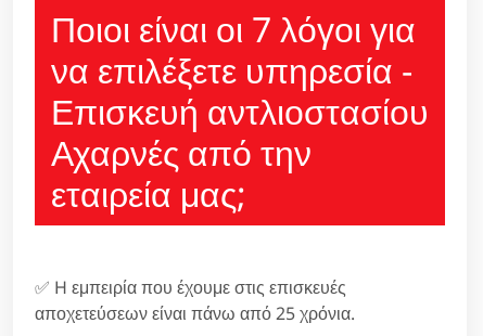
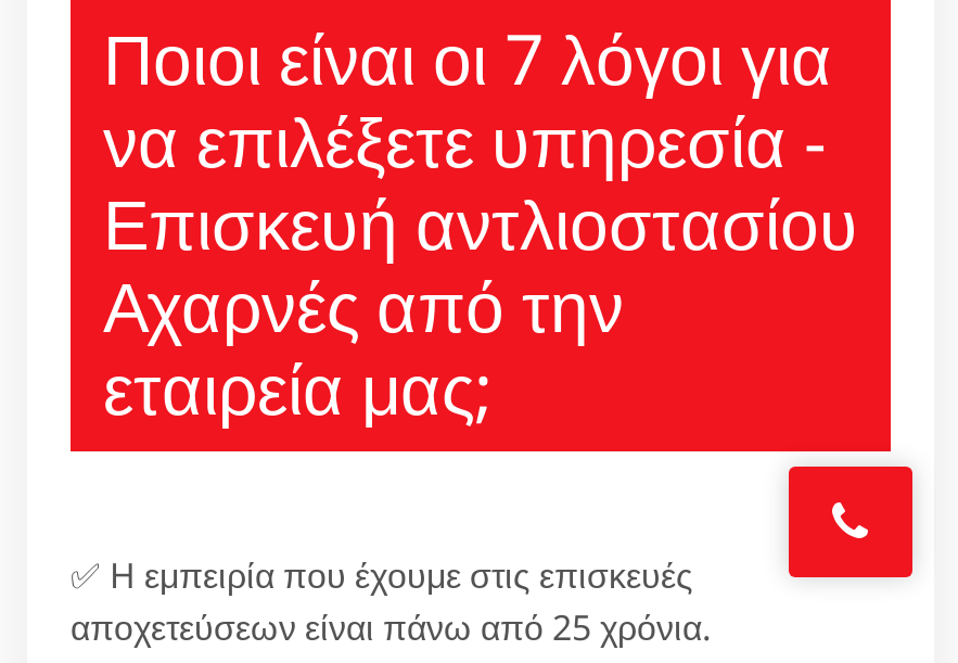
+ [image]
